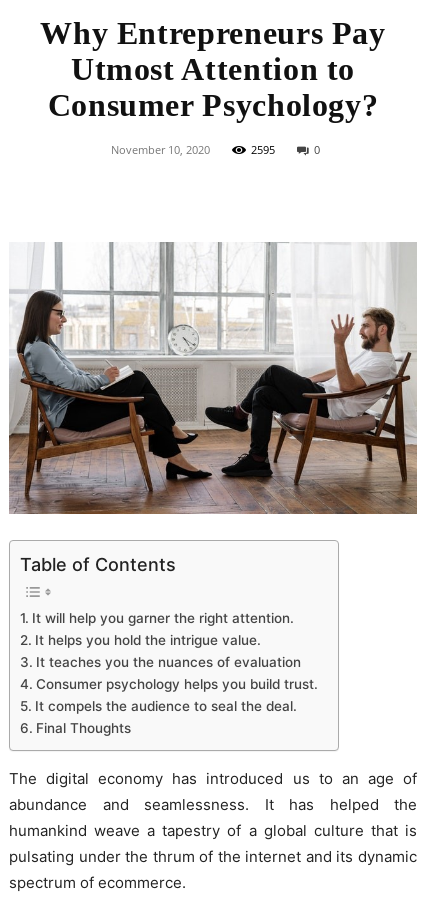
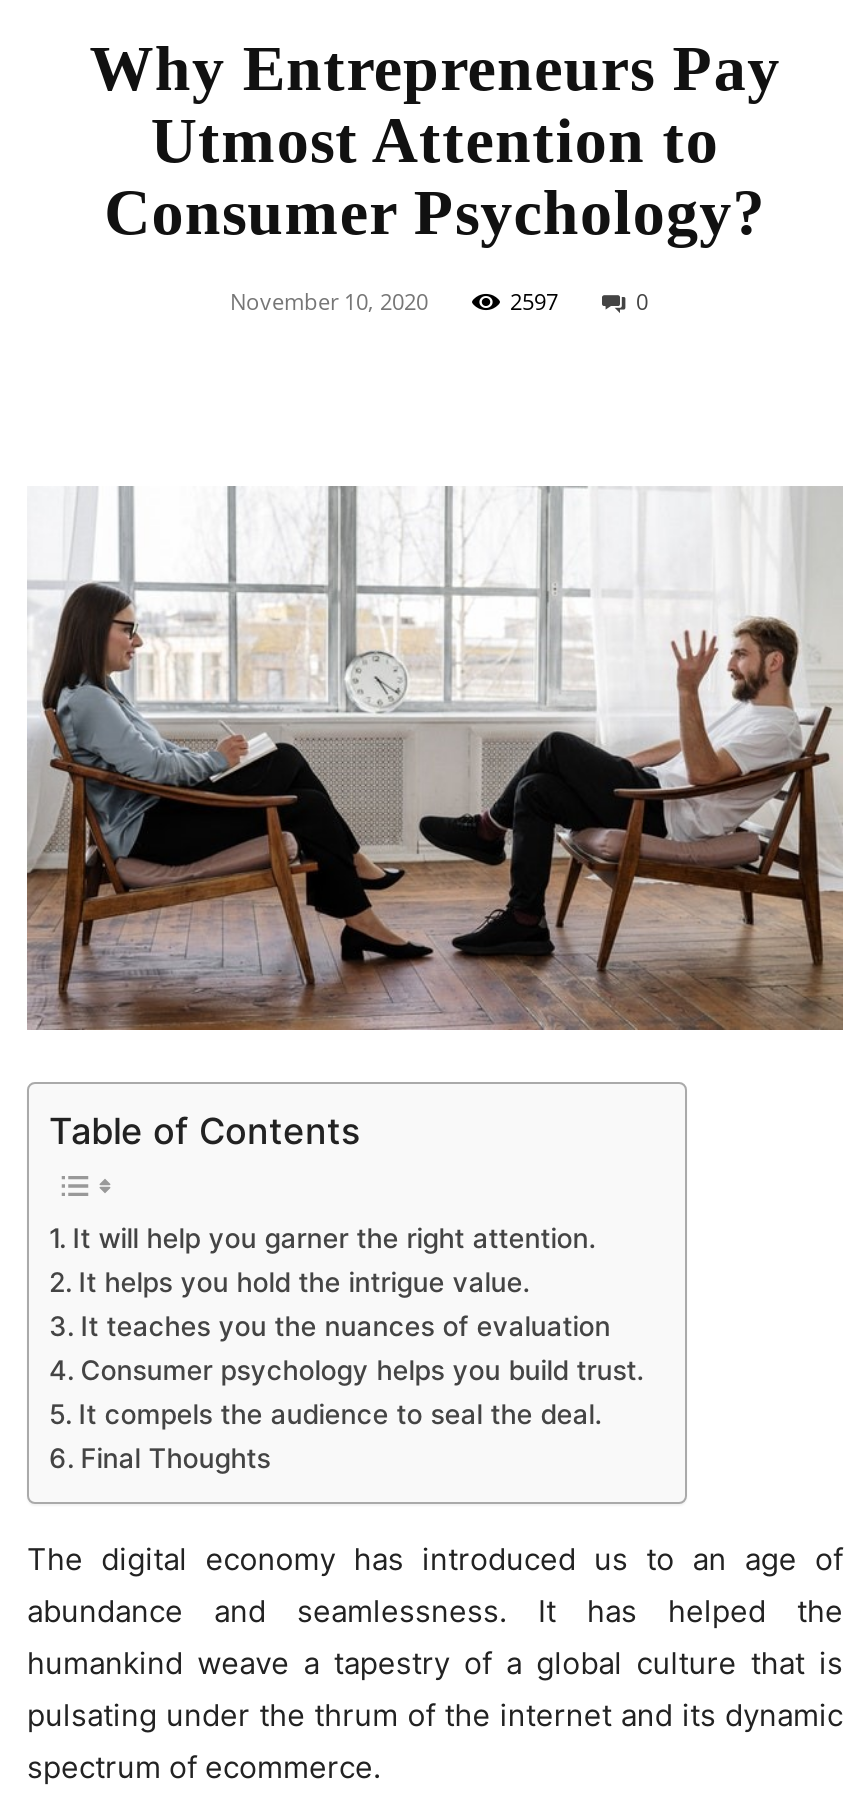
- 2595
+ 2597
